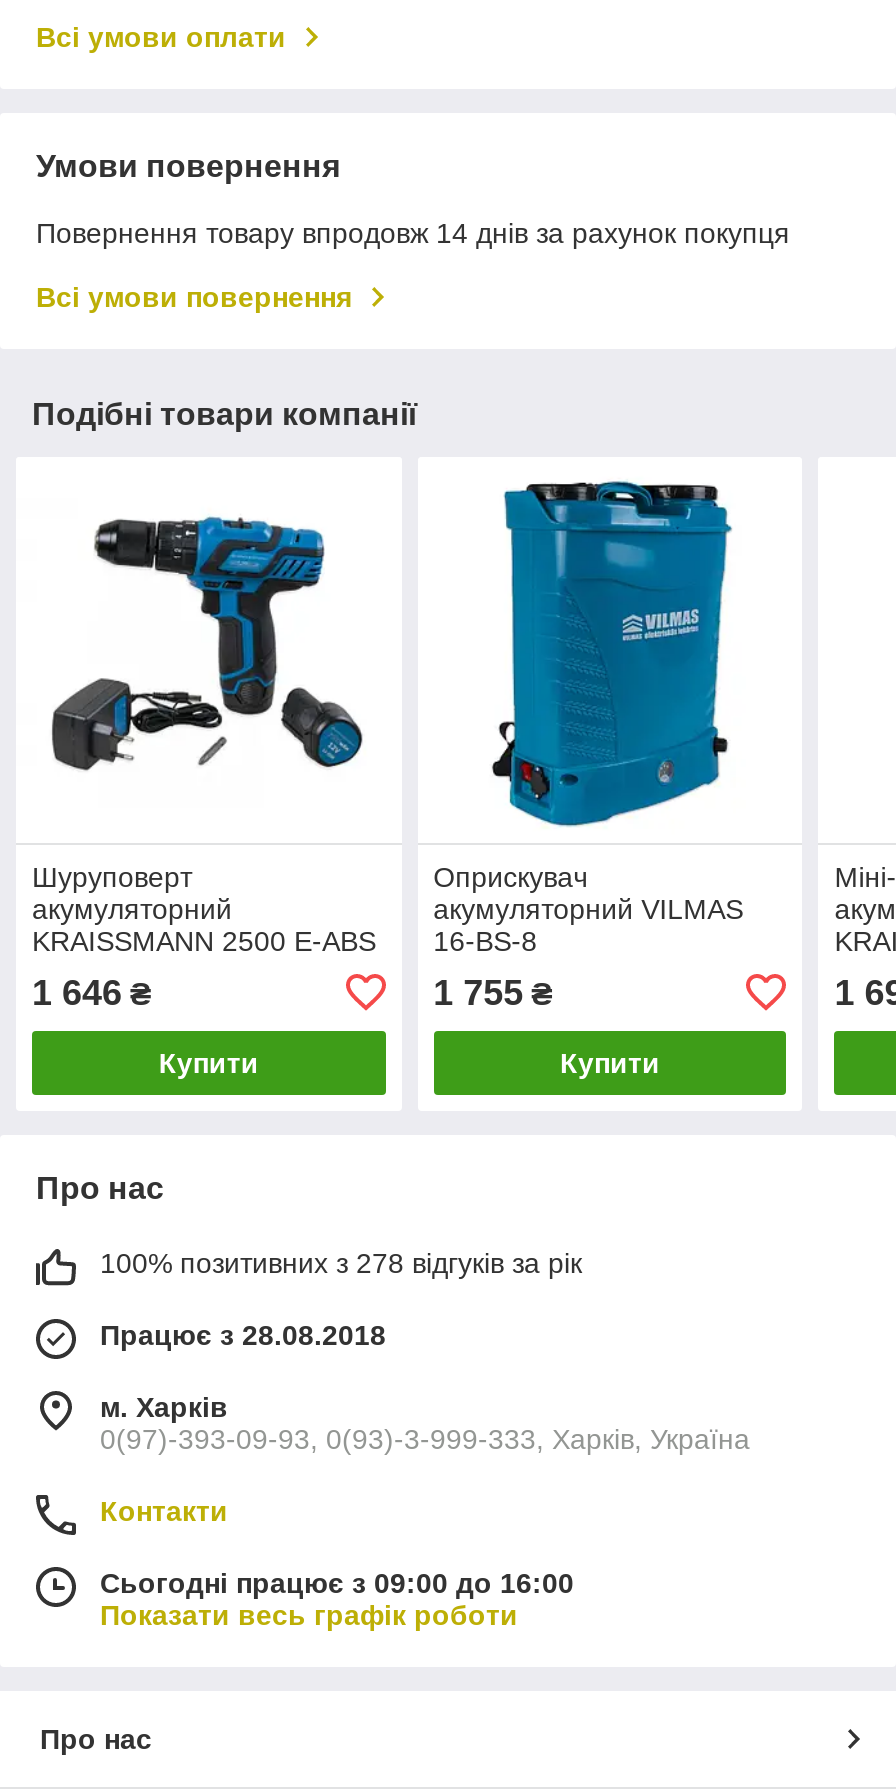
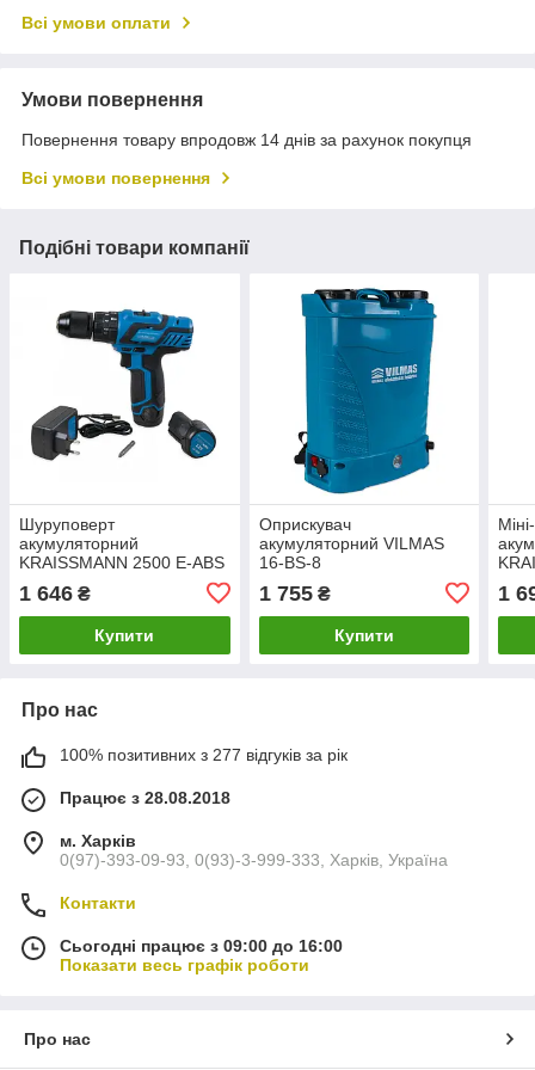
- 100% позитивних з 278 відгуків за рік
+ 100% позитивних з 277 відгуків за рік
